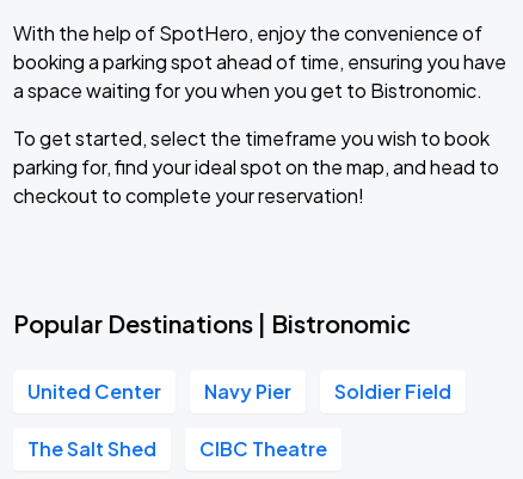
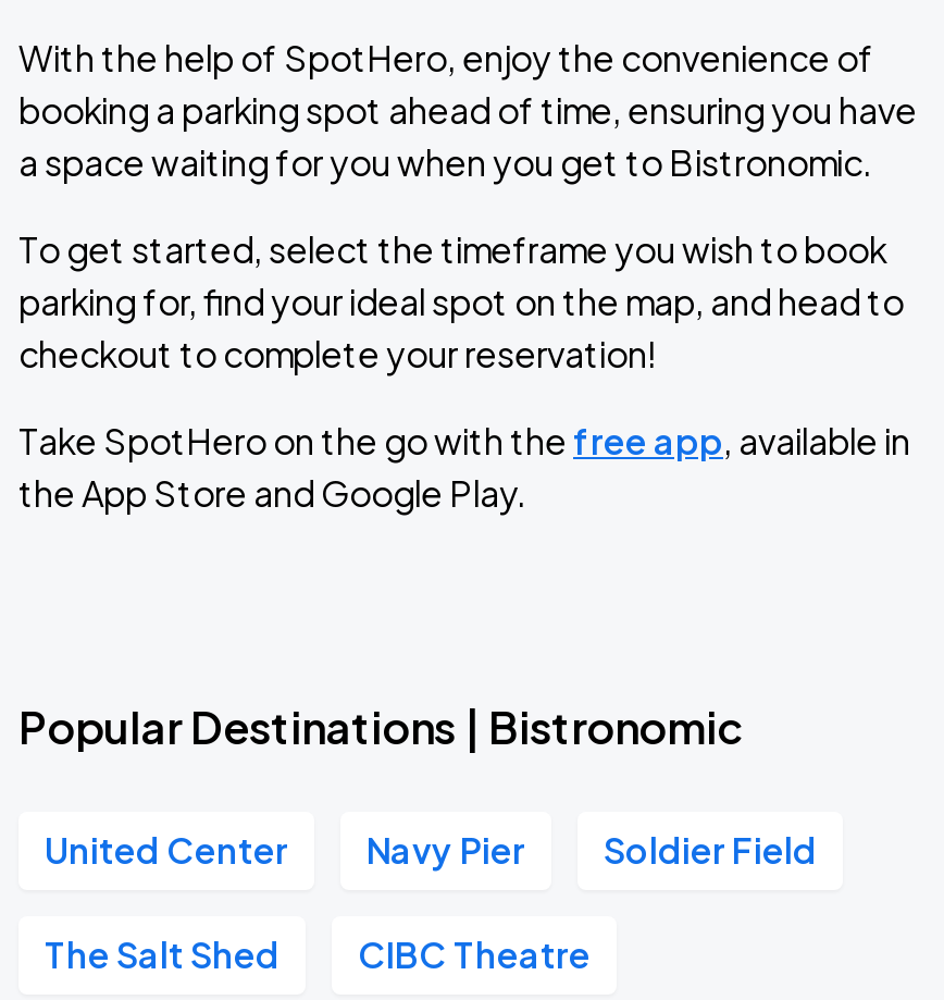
+ Take SpotHero on the go with the free app, available in
+ the App Store and Google Play.
